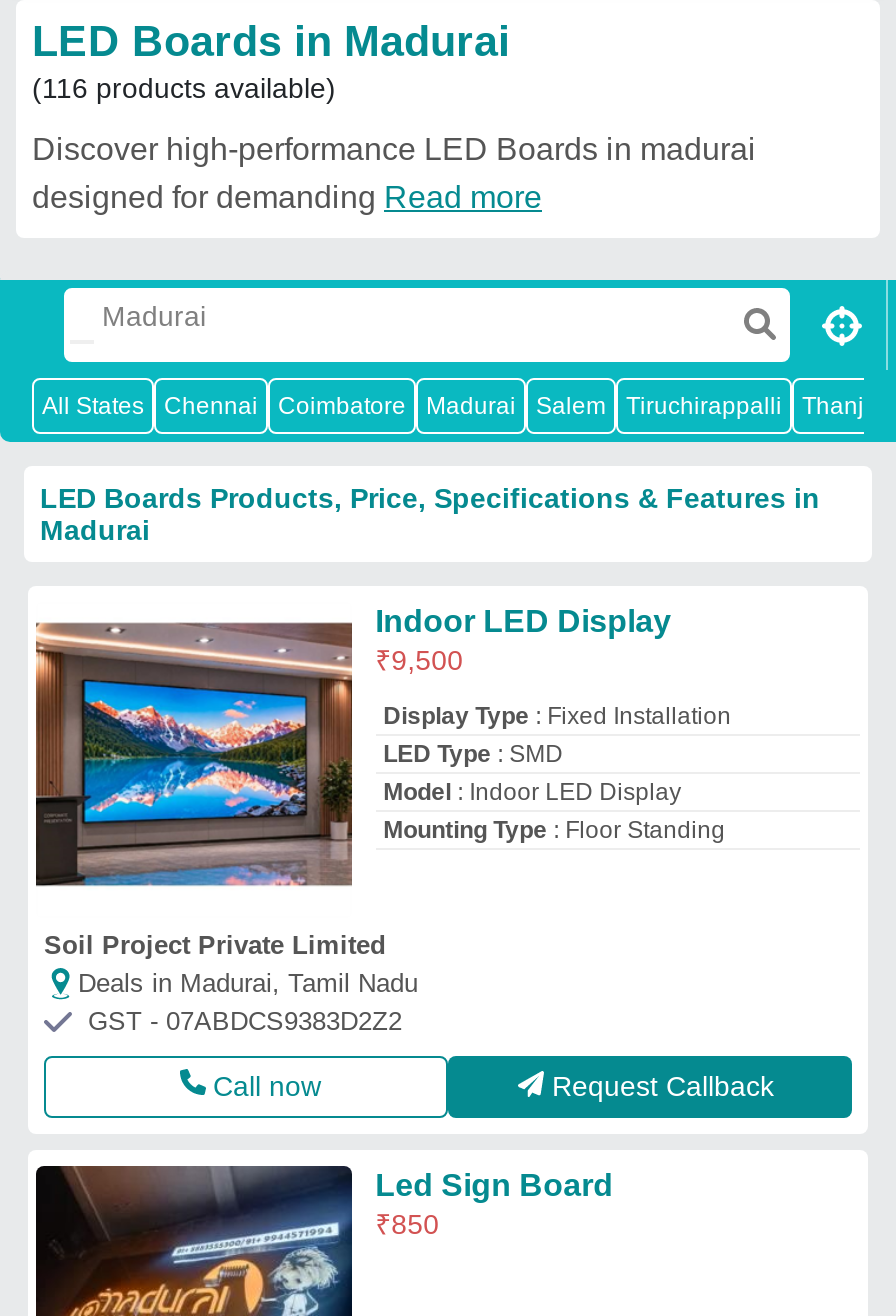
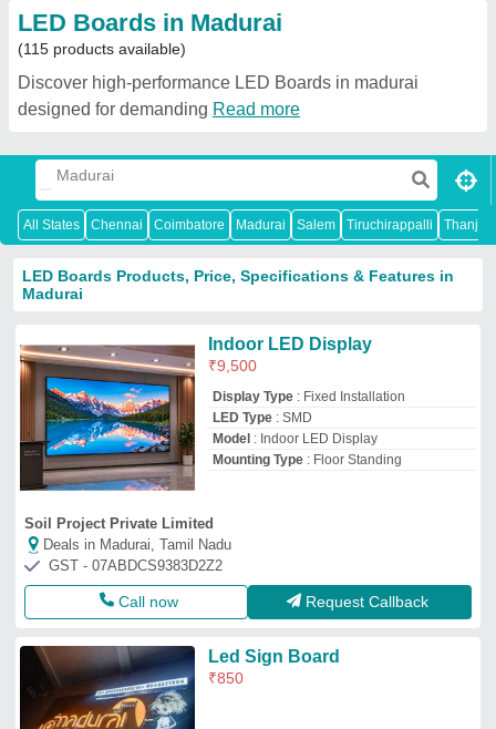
- (116 products available)
+ (115 products available)
